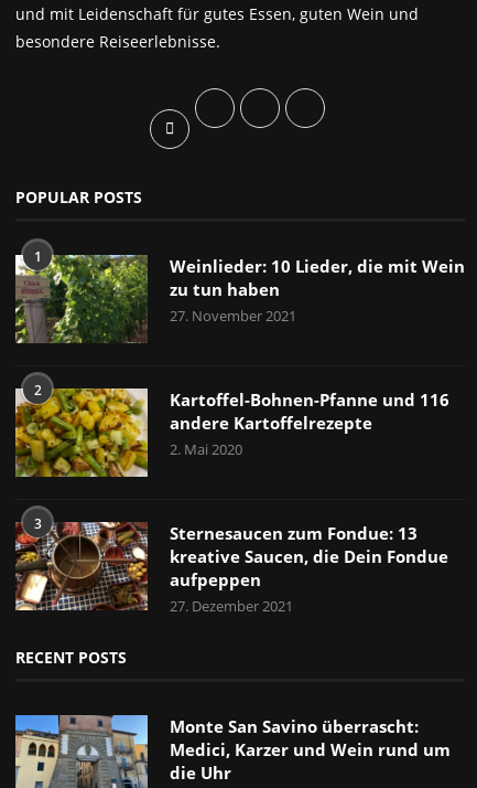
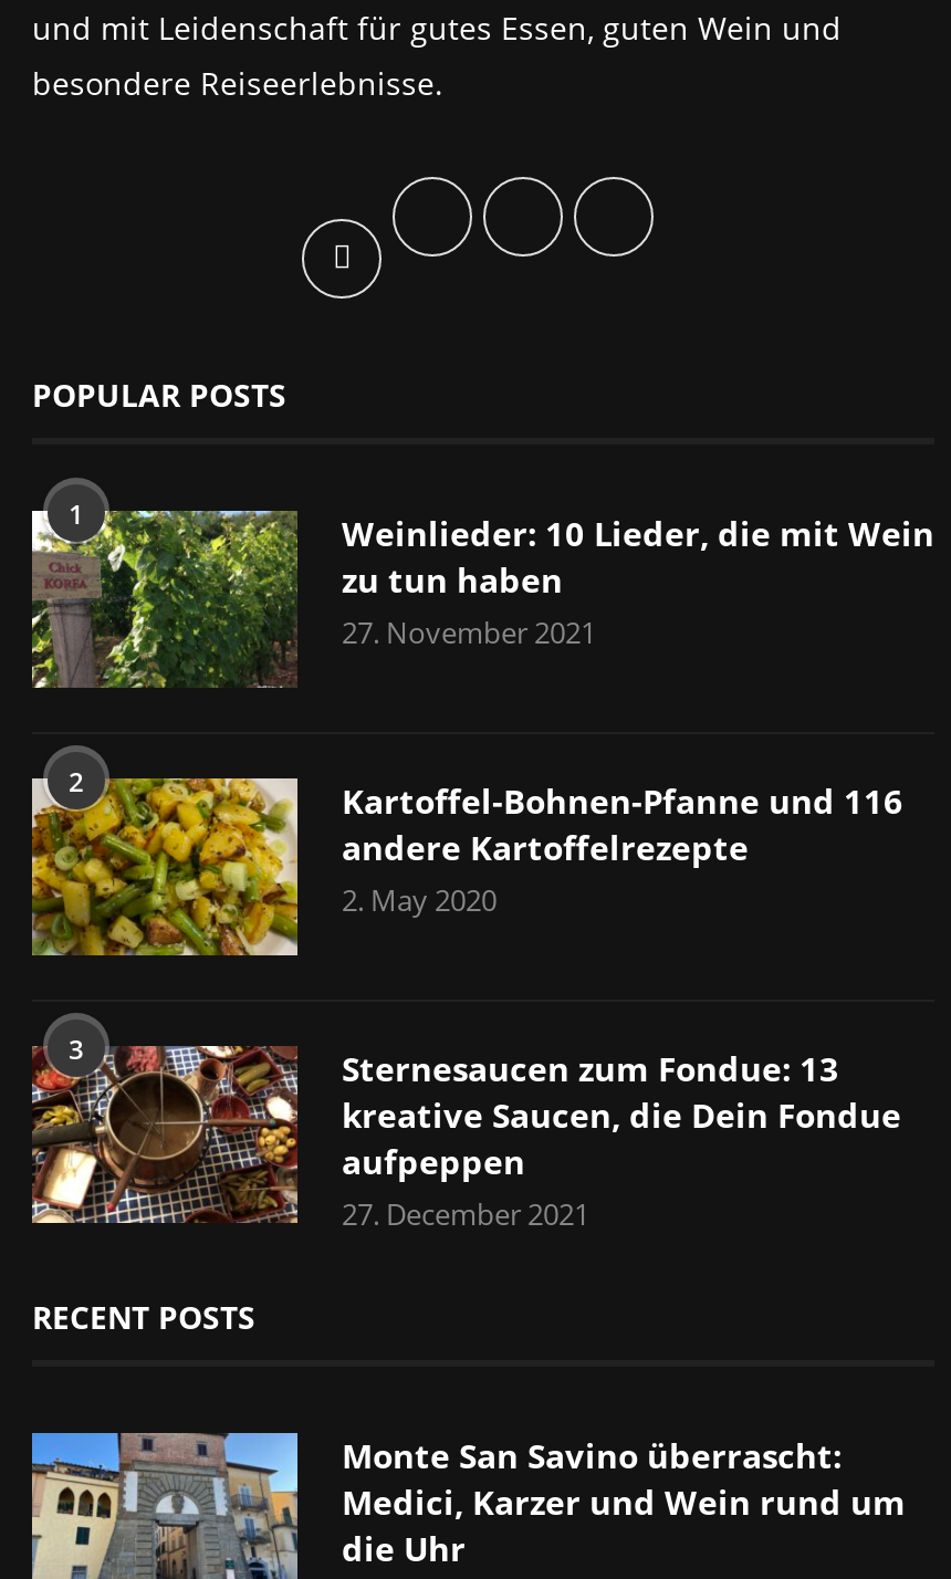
- 2. Mai 2020
+ 2. May 2020

- 27. Dezember 2021
+ 27. December 2021
